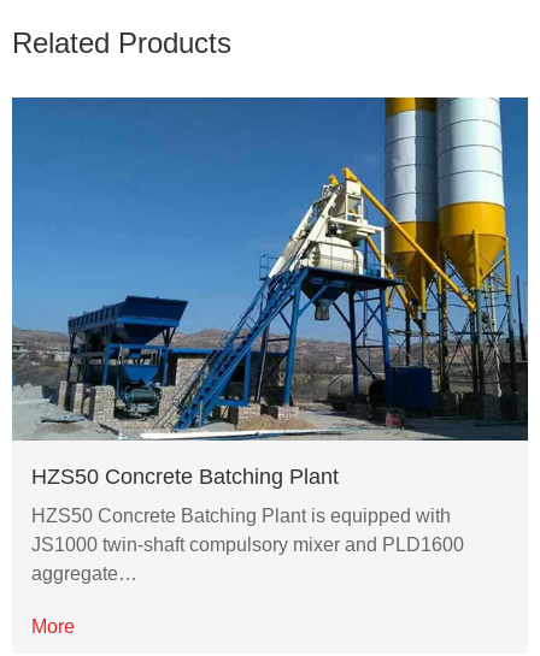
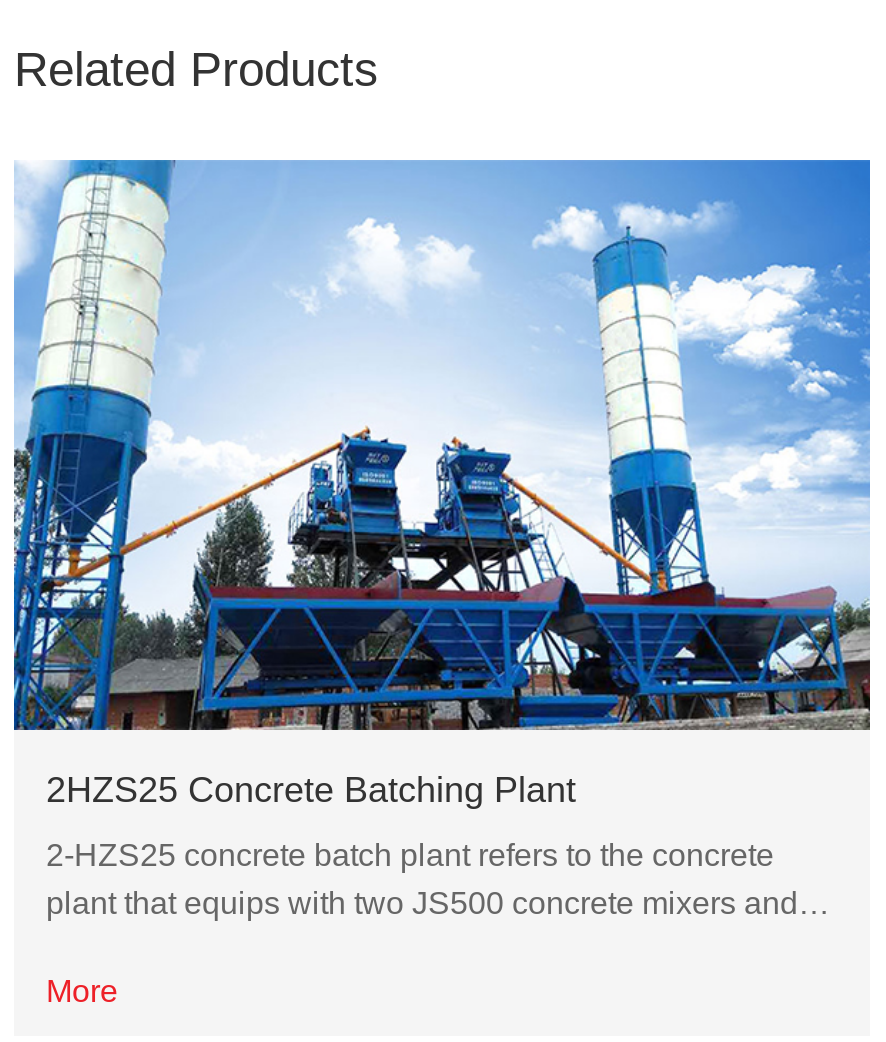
- [image]
- HZS50 Concrete Batching Plant
+ [image]
+ 2HZS25 Concrete Batching Plant

- HZS50 Concrete Batching Plant is equipped with
- JS1000 twin-shaft compulsory mixer and PLD1600
- aggregate…
+ 2-HZS25 concrete batch plant refers to the concrete
+ plant that equips with two JS500 concrete mixers and…
